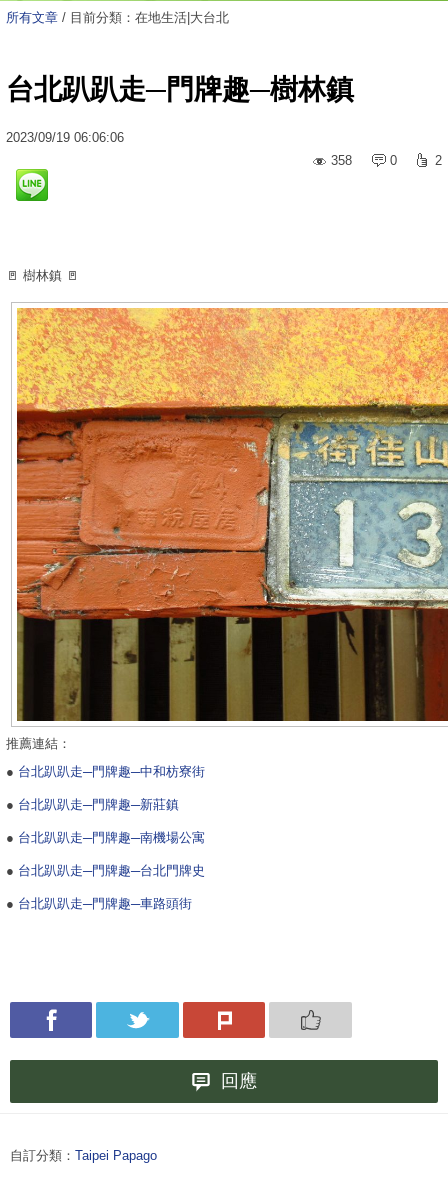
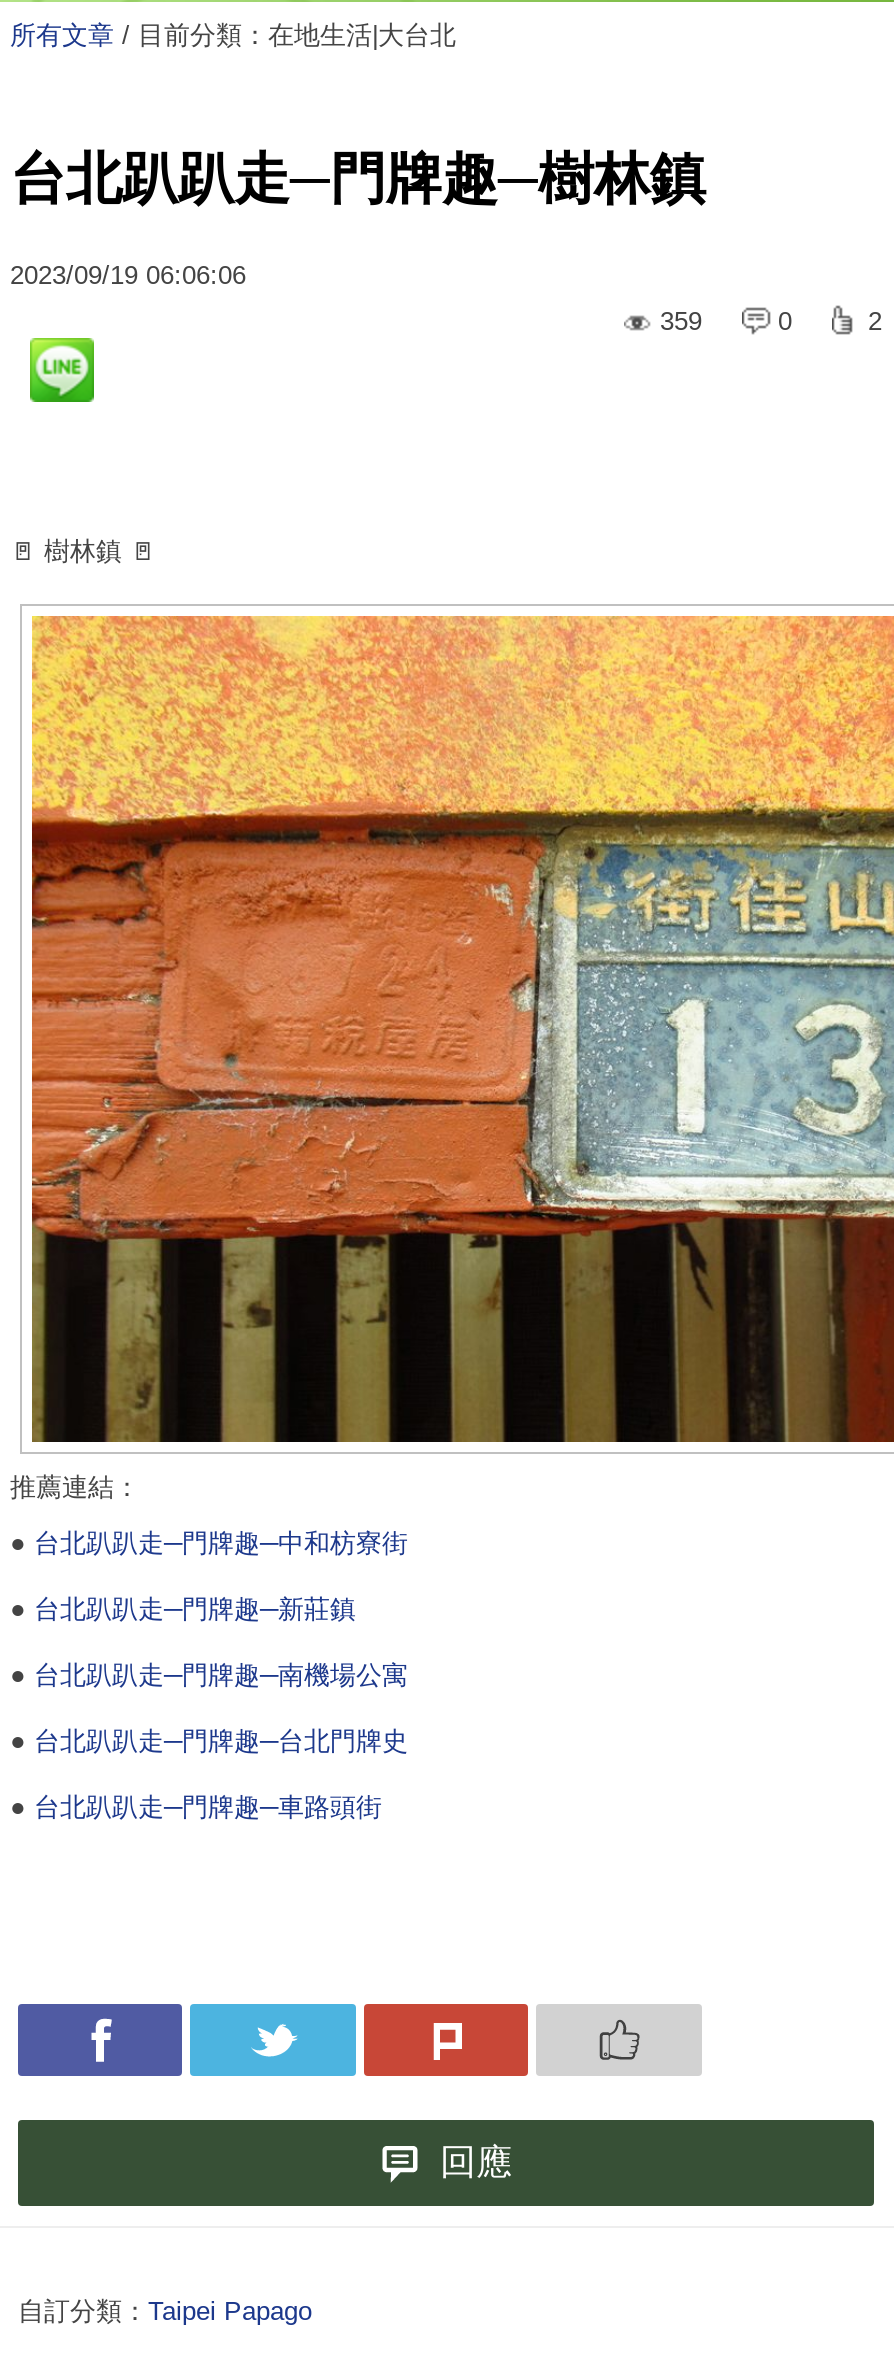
- 358
+ 359
